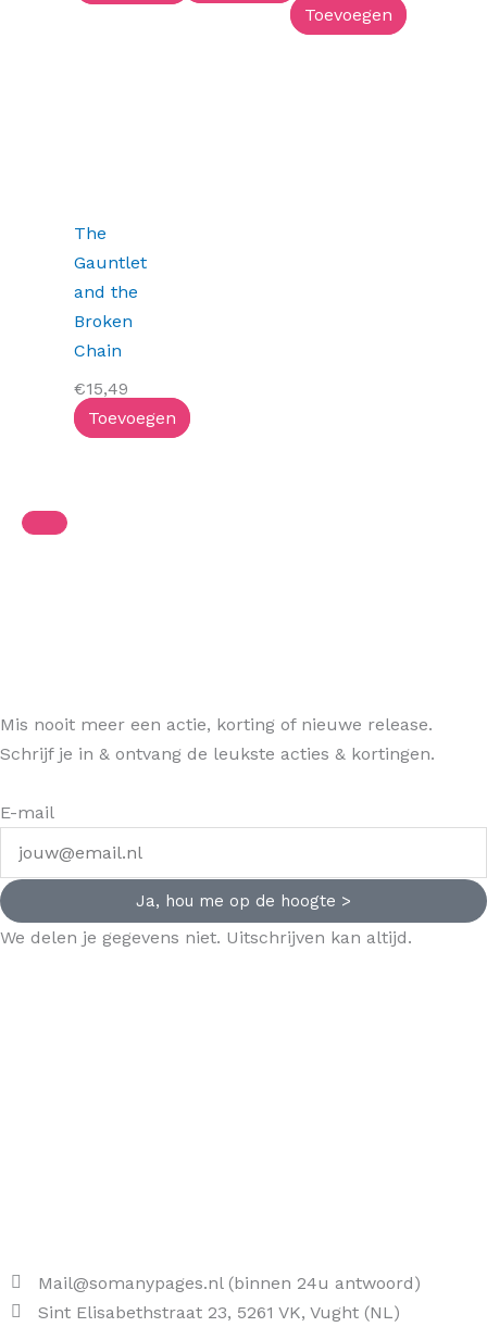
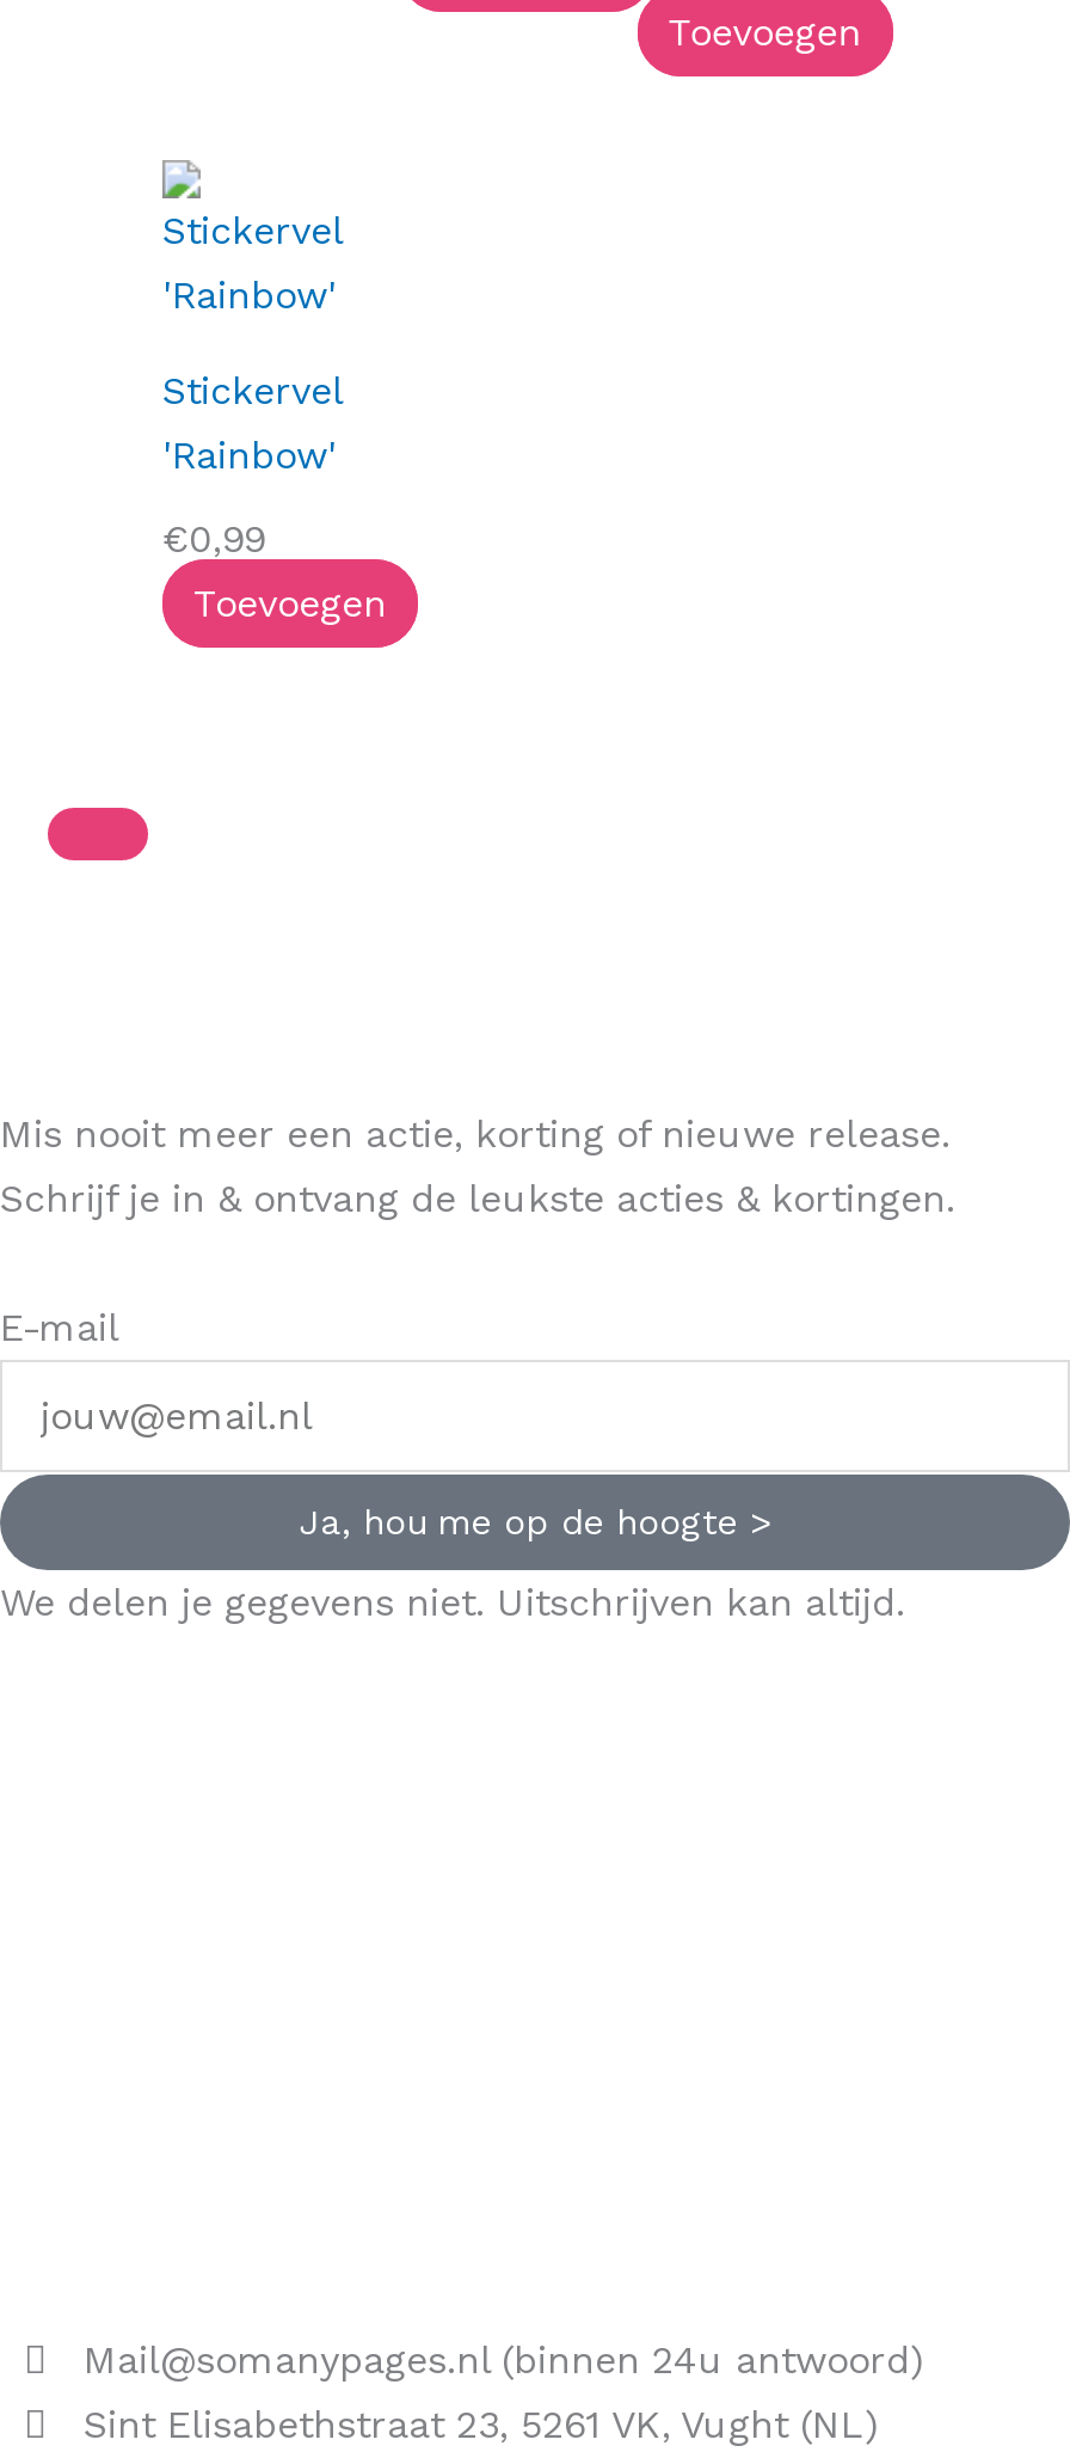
- The
- Gauntlet
- and the
- Broken
- Chain
+ Stickervel
+ 'Rainbow'

- €15,49
+ €0,99
